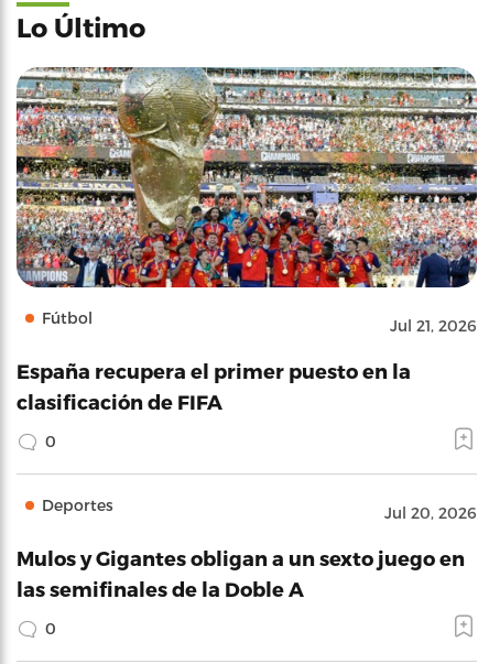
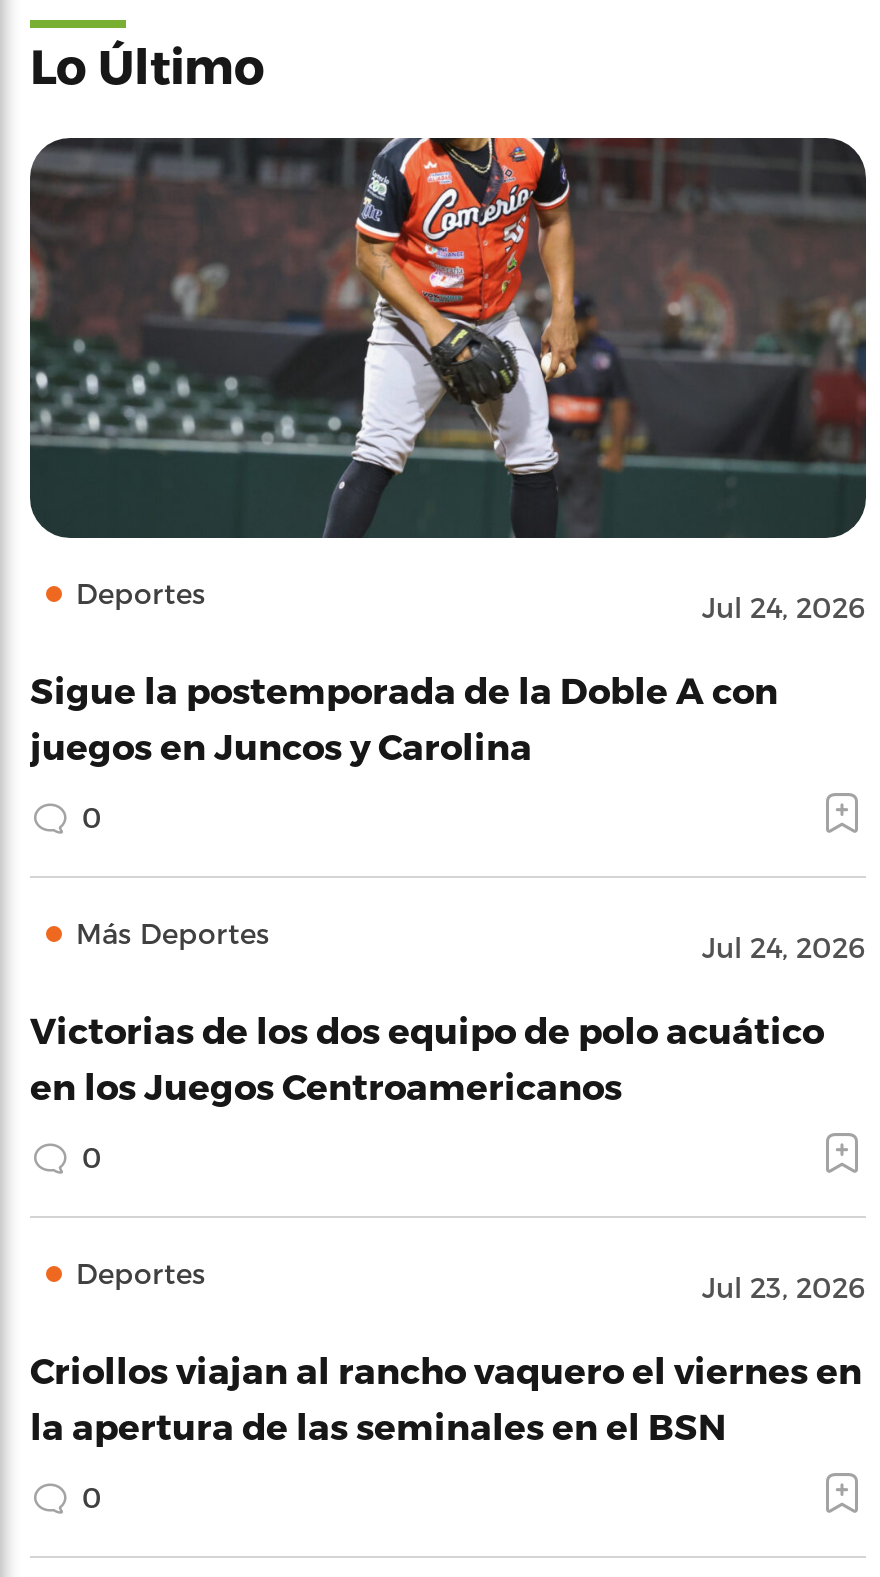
- [image]
- Fútbol
- Jul 21, 2026
- España recupera el primer puesto en la
- clasificación de FIFA
+ [image]
+ Deportes
+ Jul 24, 2026
+ Sigue la postemporada de la Doble A con
+ juegos en Juncos y Carolina
+ 0
+ Más Deportes
+ Jul 24, 2026
+ Victorias de los dos equipo de polo acuático
+ en los Juegos Centroamericanos

- Jul 20, 2026
+ Jul 23, 2026

- Mulos y Gigantes obligan a un sexto juego en
- las semifinales de la Doble A
+ Criollos viajan al rancho vaquero el viernes en
+ la apertura de las seminales en el BSN
